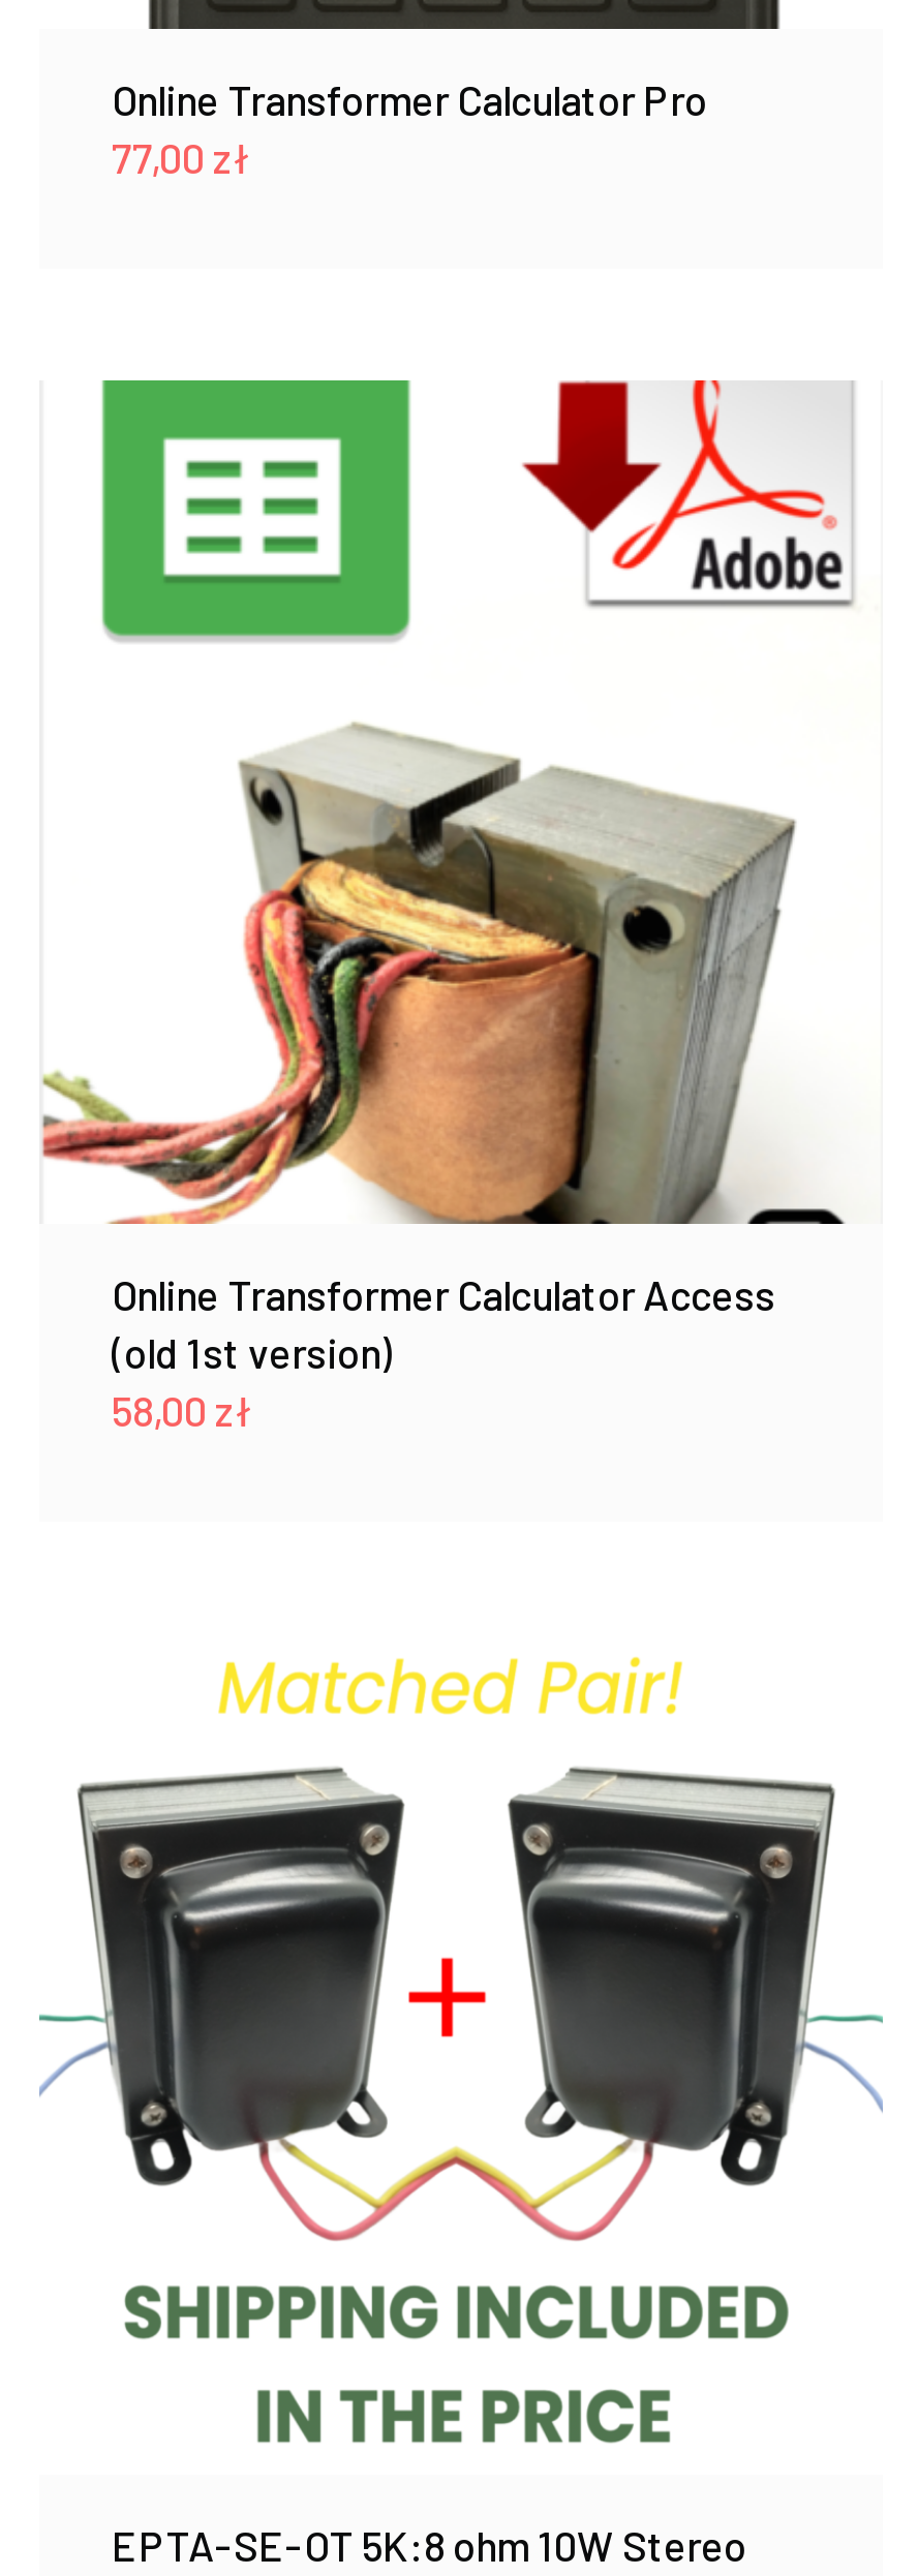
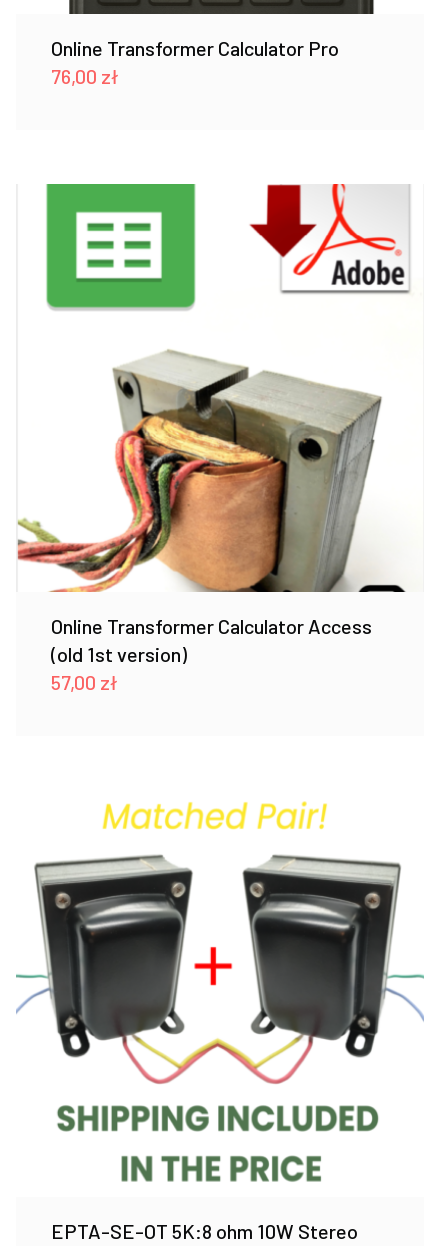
- 77,00 zł
+ 76,00 zł

- 58,00 zł
+ 57,00 zł
